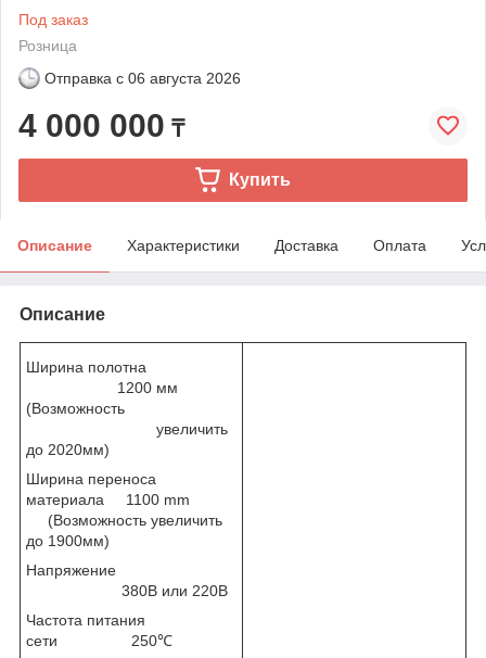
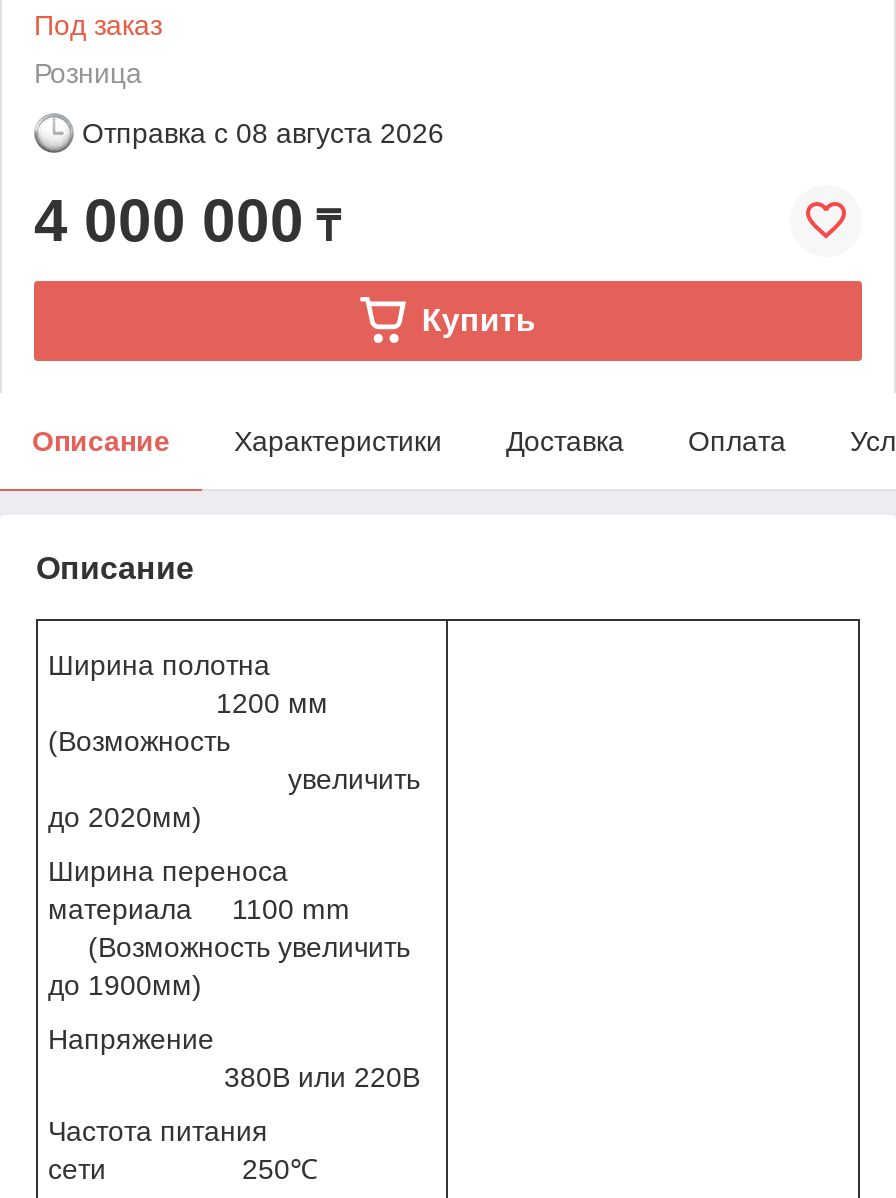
- Отправка с 06 августа 2026
+ Отправка с 08 августа 2026
